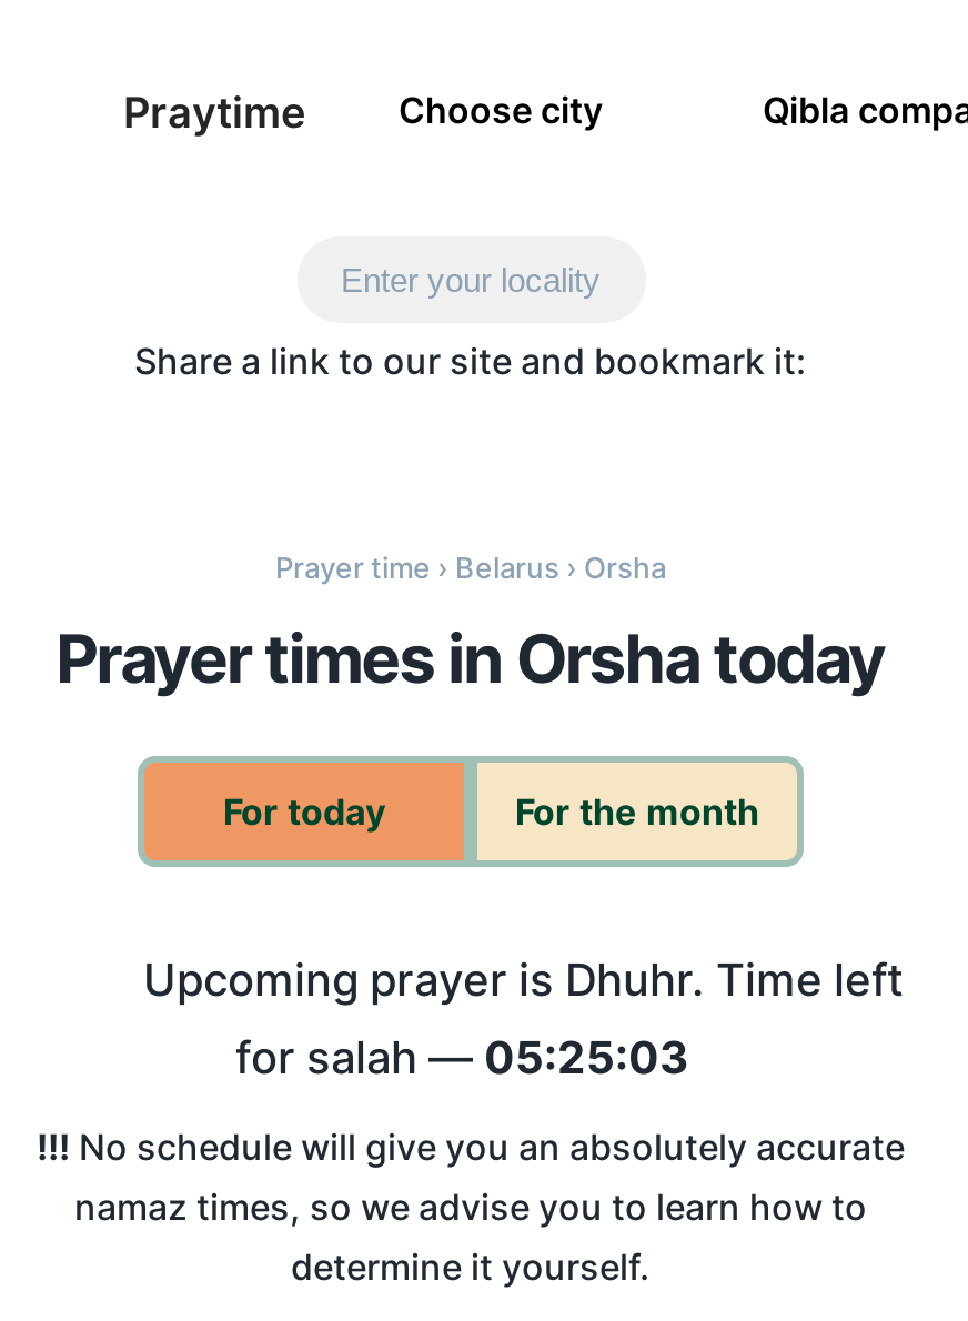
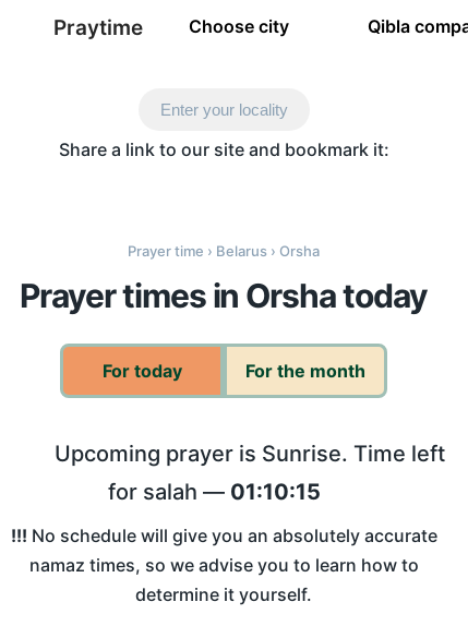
- Upcoming prayer is Dhuhr. Time left
+ Upcoming prayer is Sunrise. Time left

- for salah — 05:25:03
+ for salah — 01:10:15
